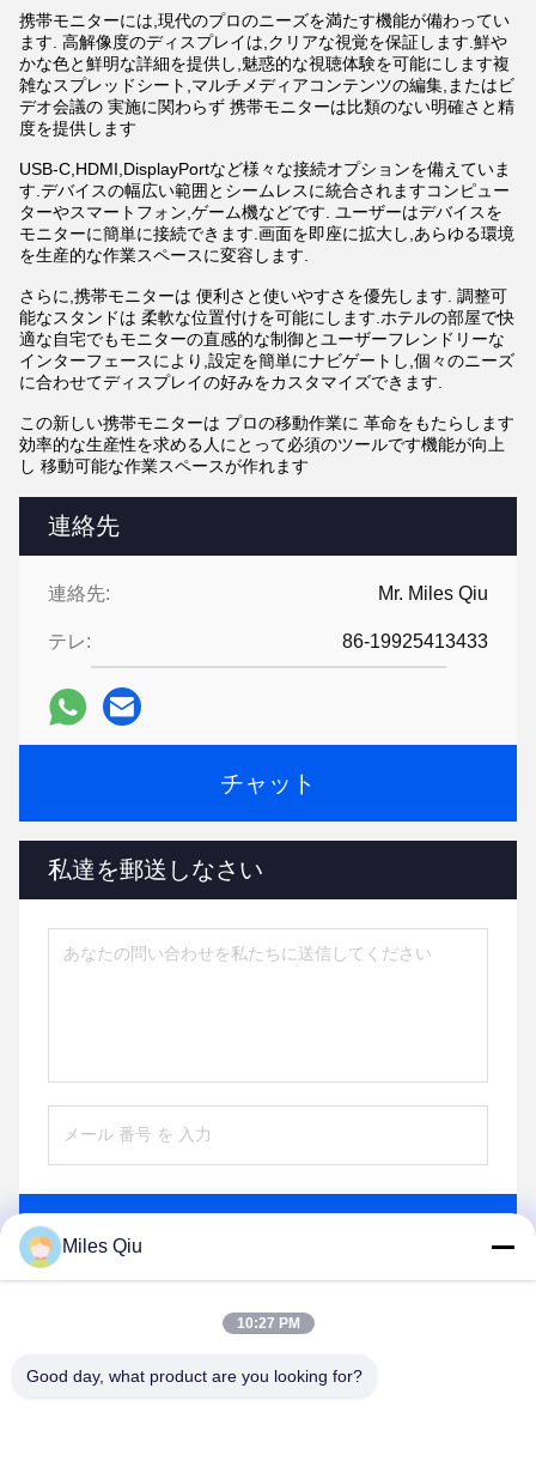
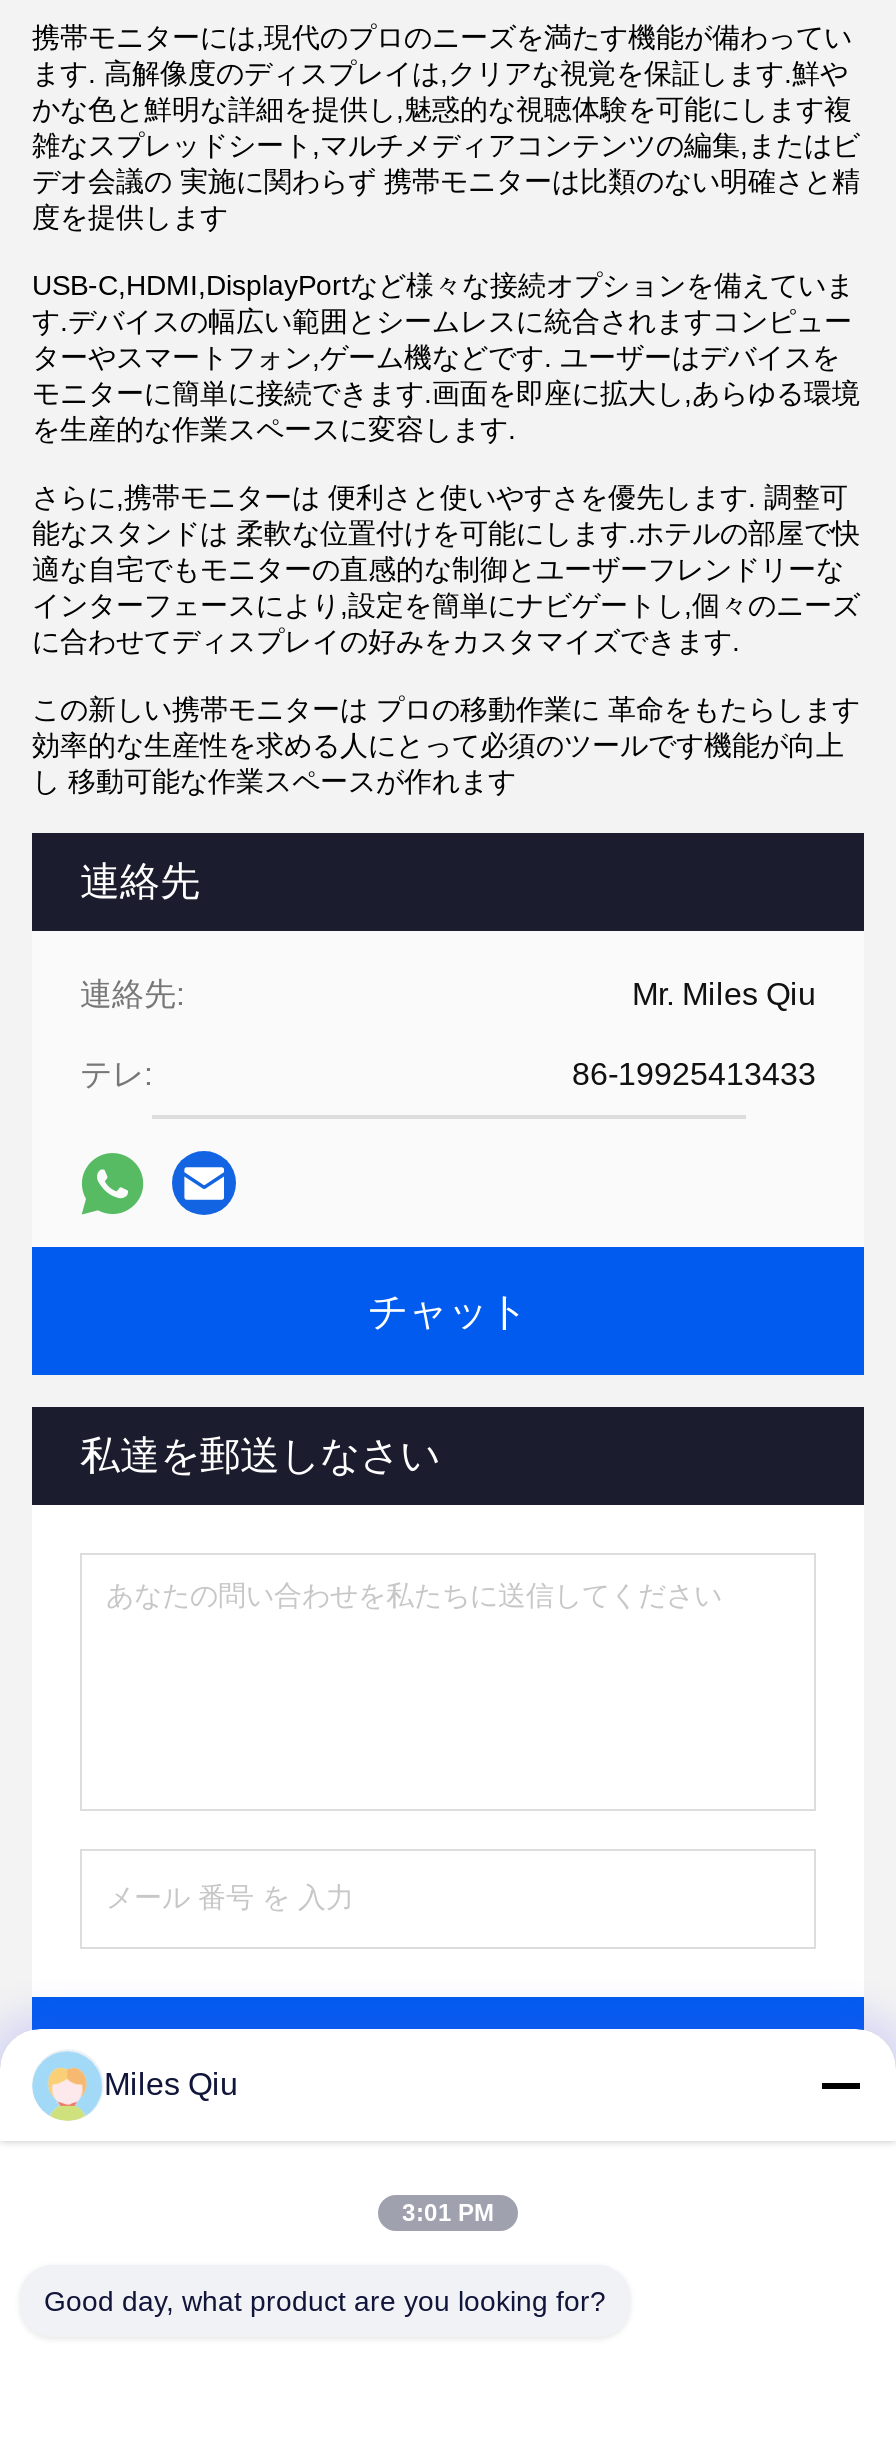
- 10:27 PM
+ 3:01 PM
